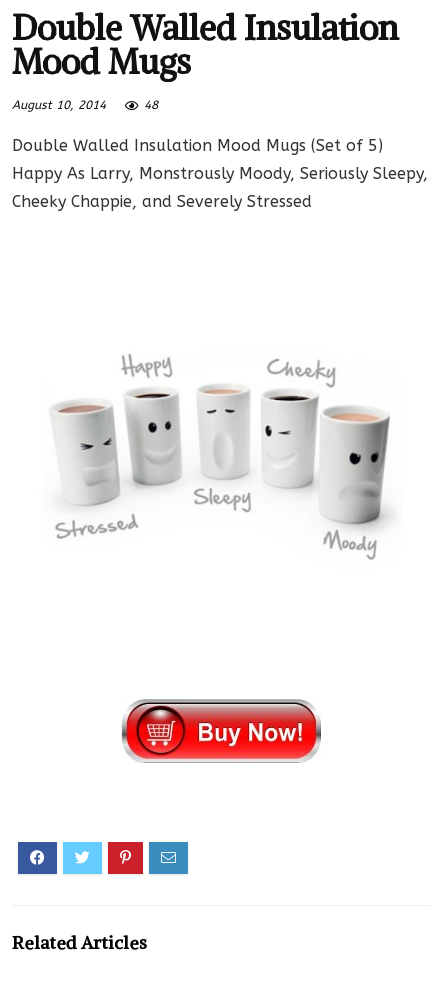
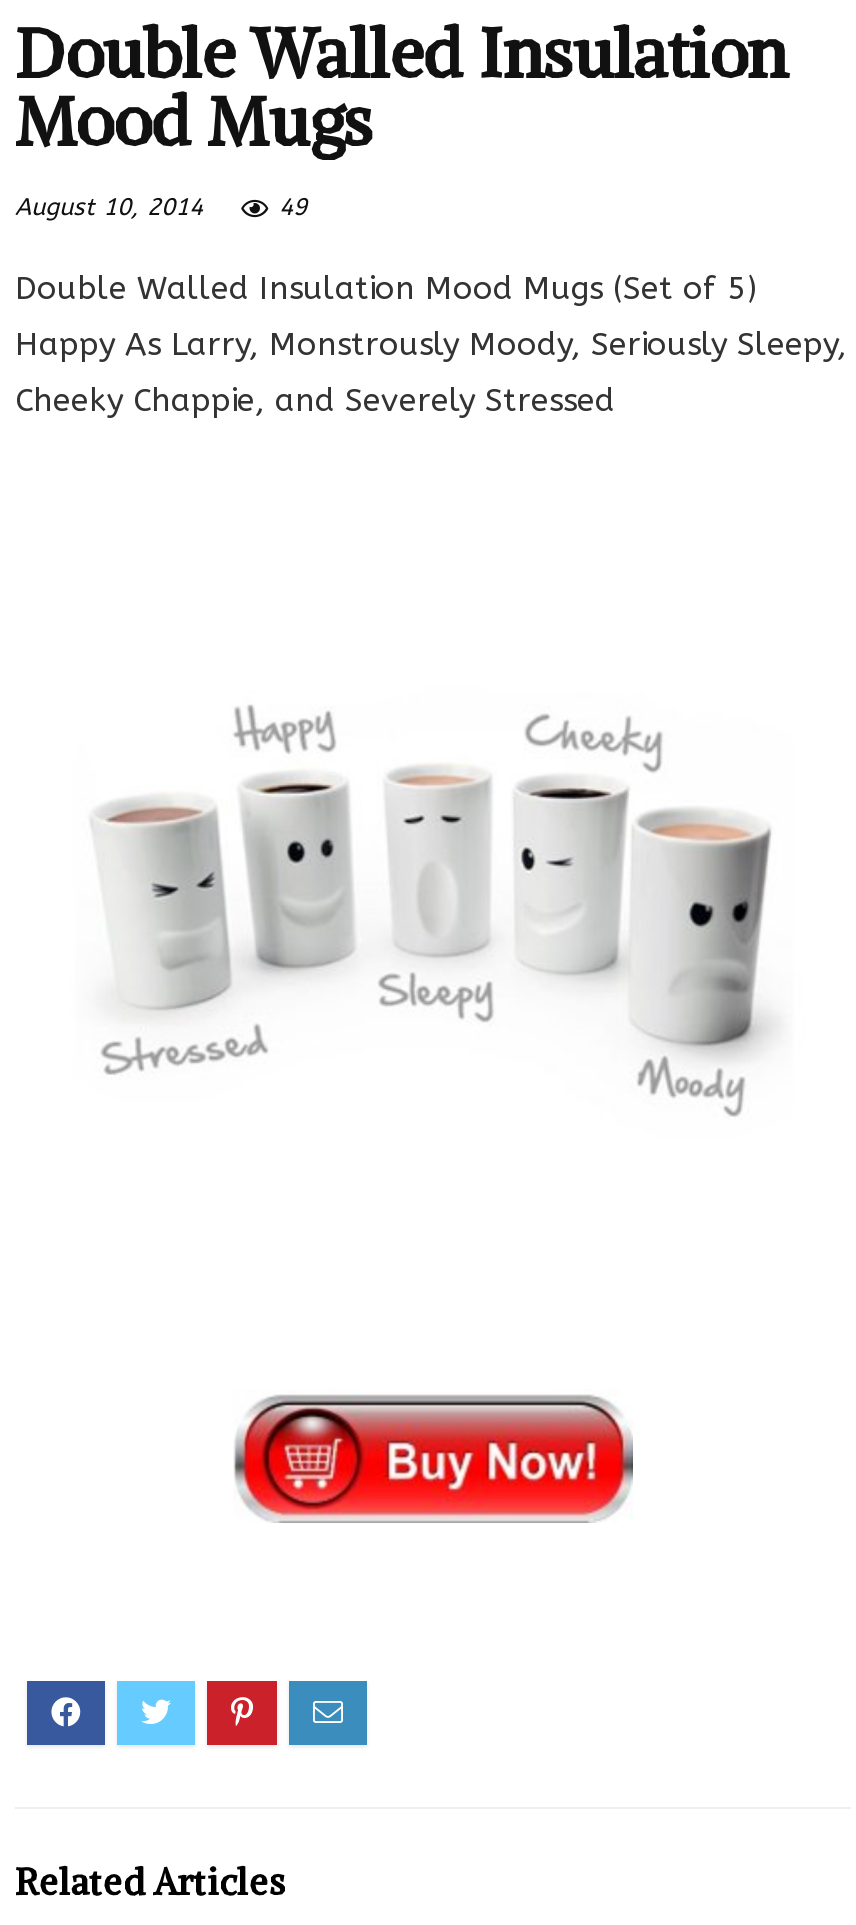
- 48
+ 49
